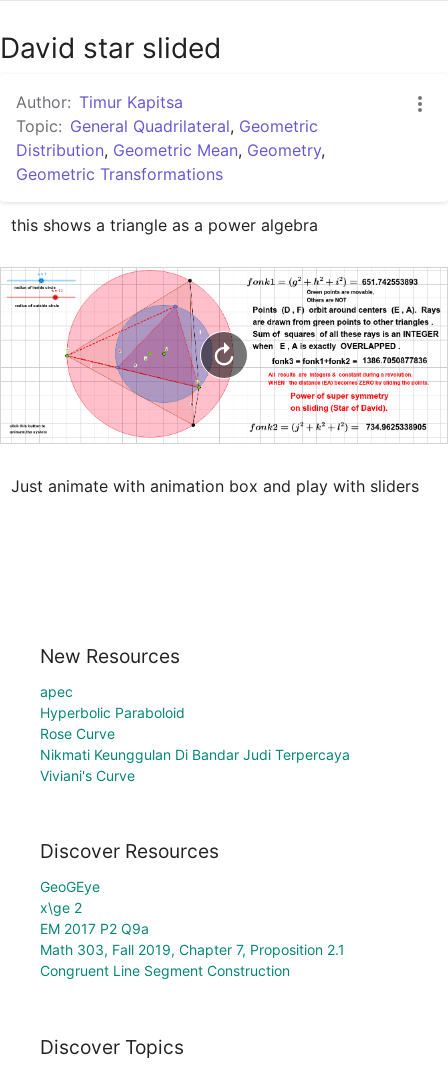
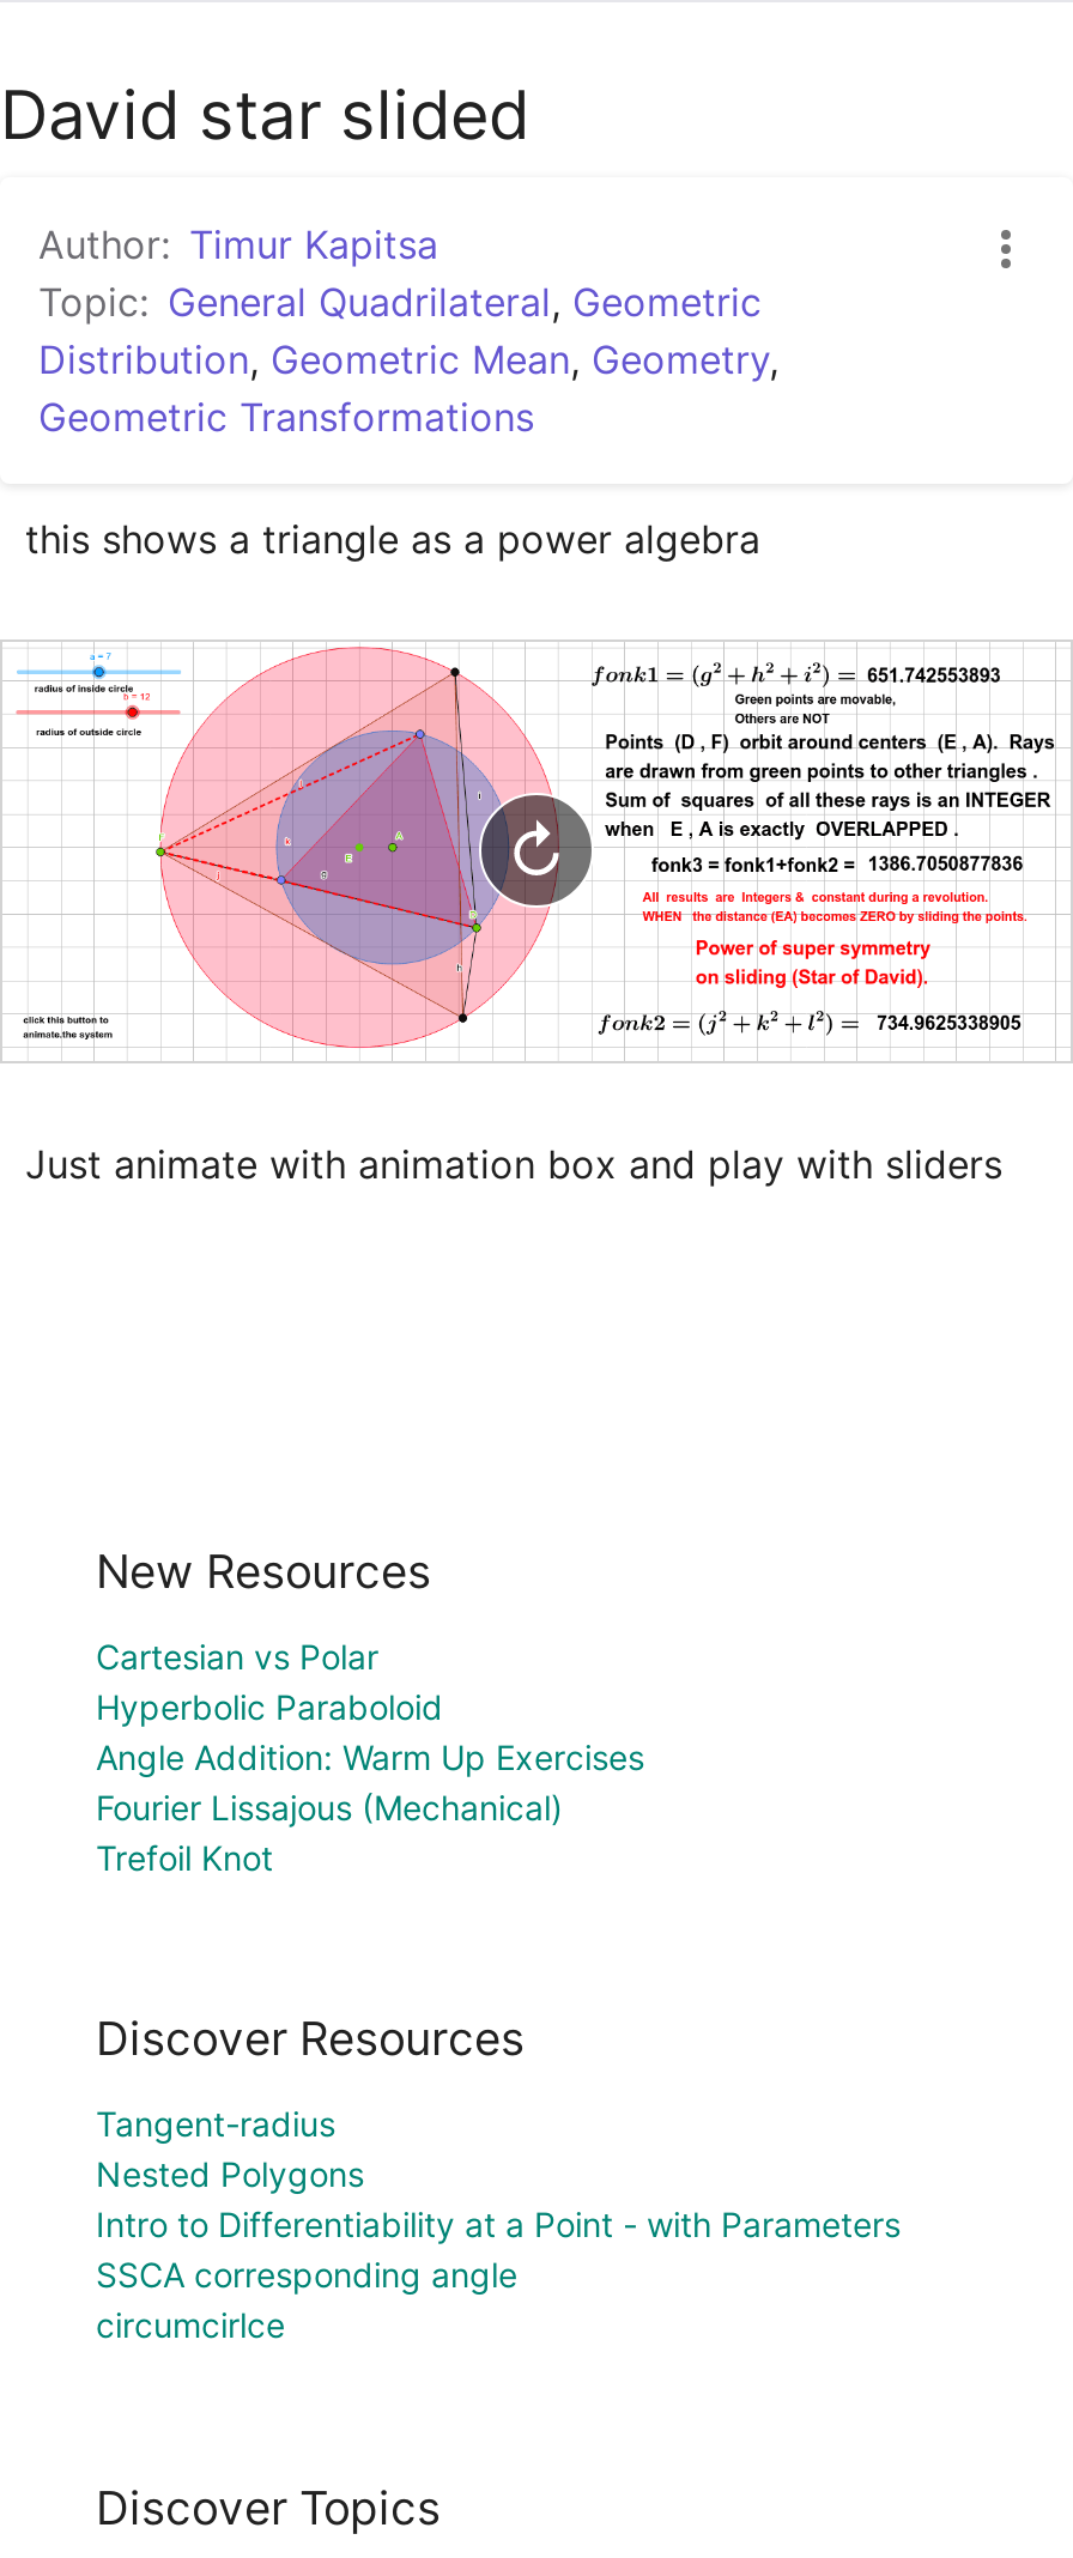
- apec
+ Cartesian vs Polar

- Rose Curve
- Nikmati Keunggulan Di Bandar Judi Terpercaya
- Viviani's Curve
+ Angle Addition: Warm Up Exercises
+ Fourier Lissajous (Mechanical)
+ Trefoil Knot

- GeoGEye
- x\ge 2
- EM 2017 P2 Q9a
- Math 303, Fall 2019, Chapter 7, Proposition 2.1
- Congruent Line Segment Construction
+ Tangent-radius
+ Nested Polygons
+ Intro to Differentiability at a Point - with Parameters
+ SSCA corresponding angle
+ circumcirlce
